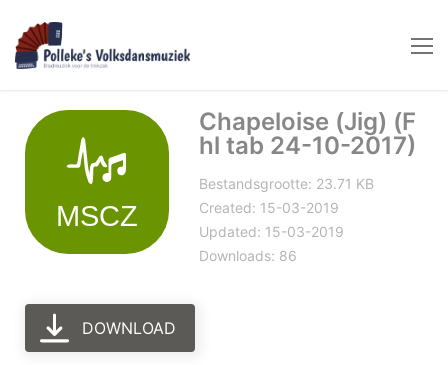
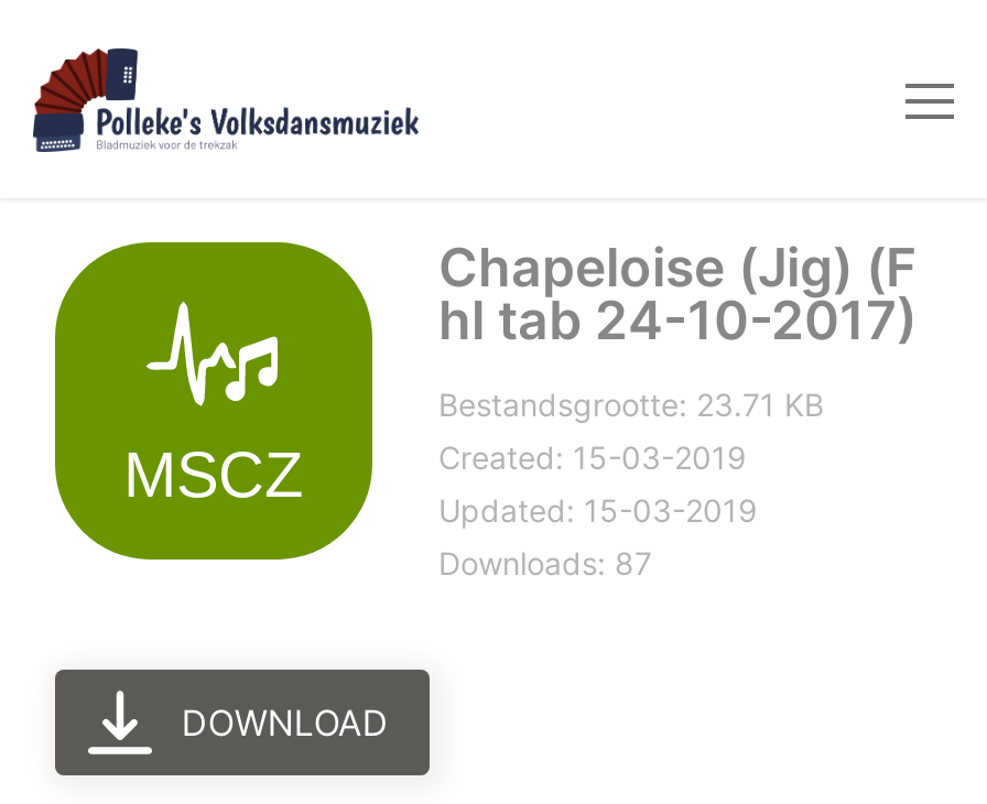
- Downloads: 86
+ Downloads: 87
